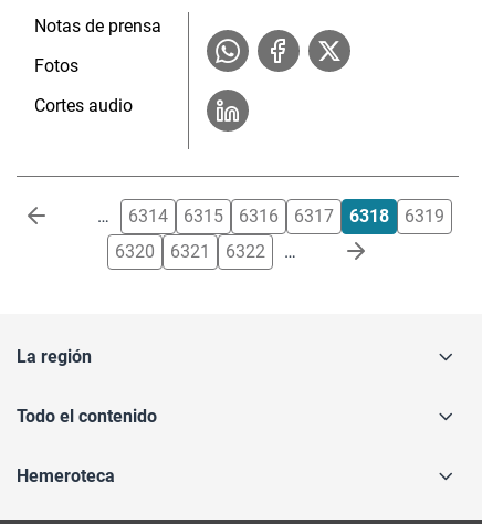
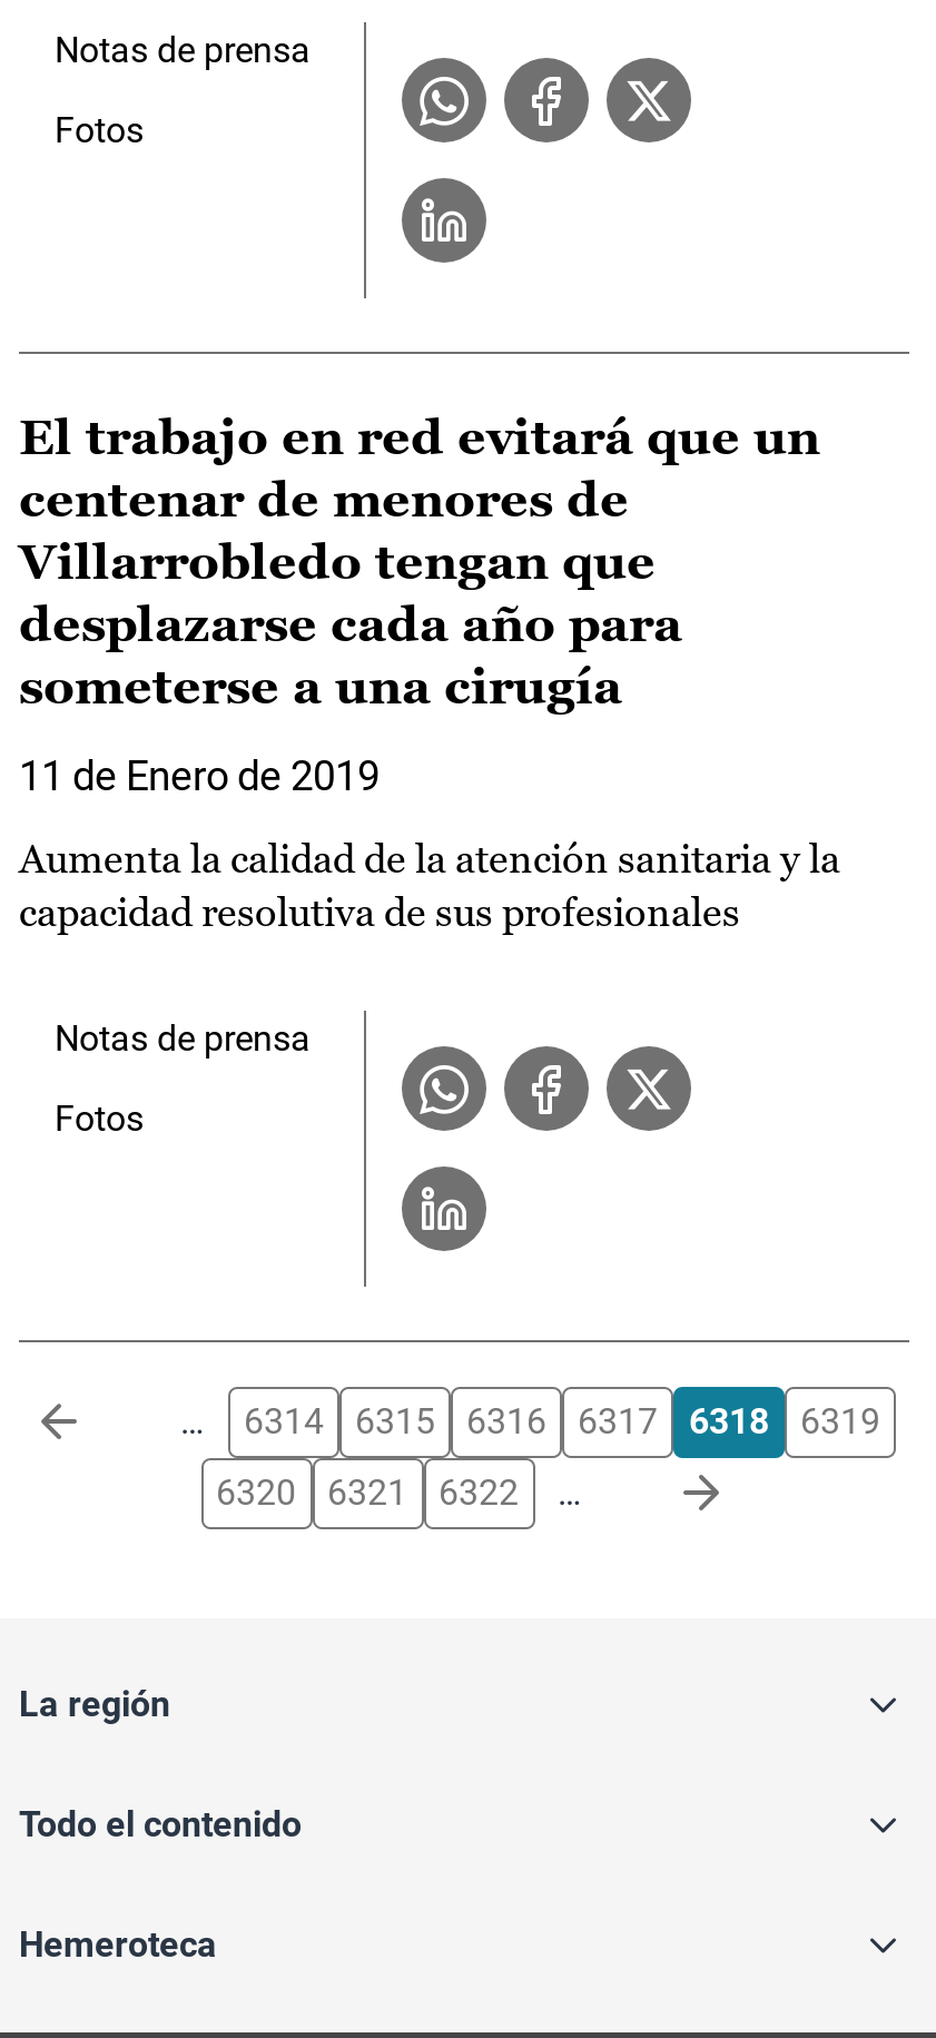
- Cortes audio
+ El trabajo en red evitará que un
+ centenar de menores de
+ Villarrobledo tengan que
+ desplazarse cada año para
+ someterse a una cirugía
+ 11 de Enero de 2019
+ Aumenta la calidad de la atención sanitaria y la
+ capacidad resolutiva de sus profesionales
+ Notas de prensa
+ Fotos
